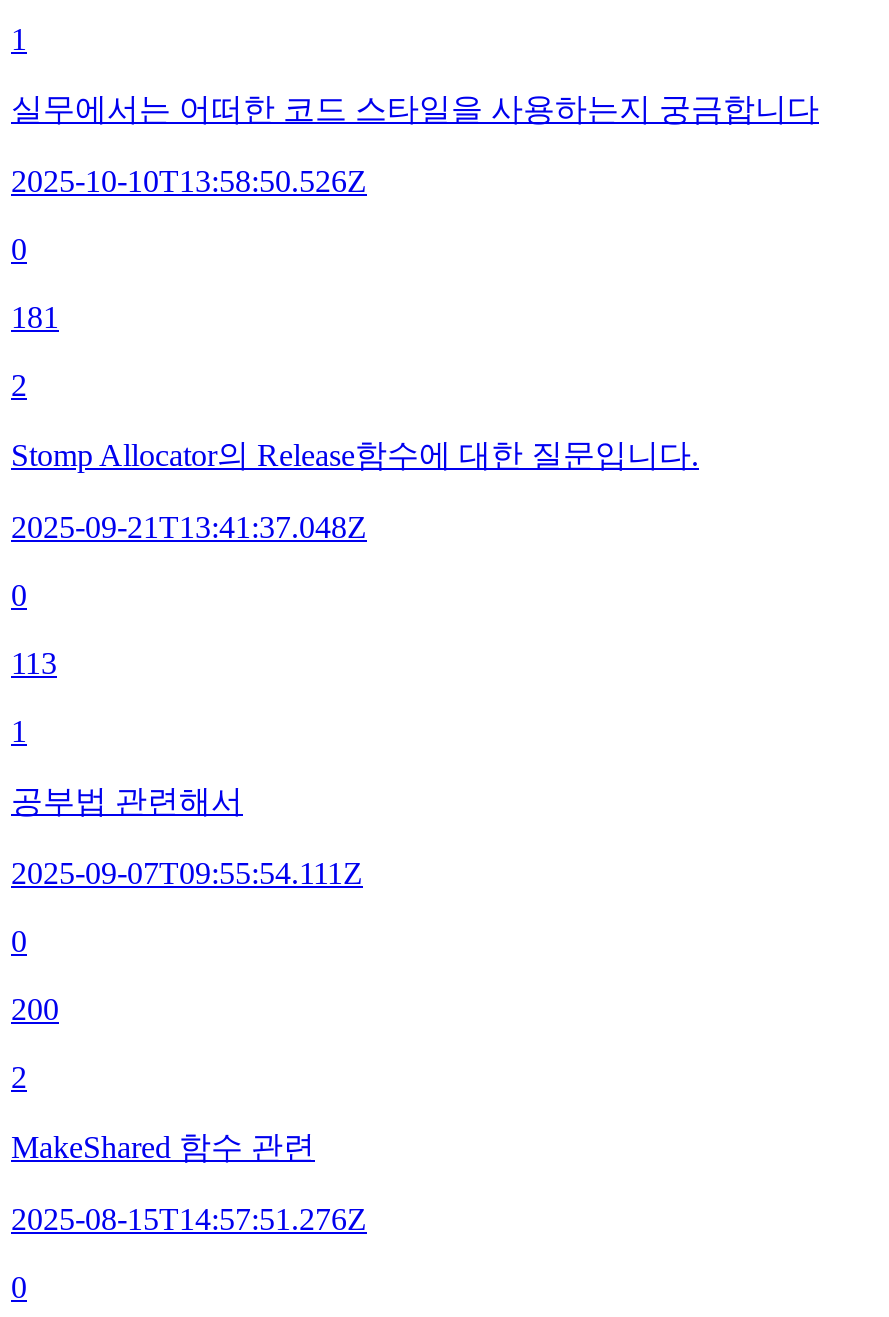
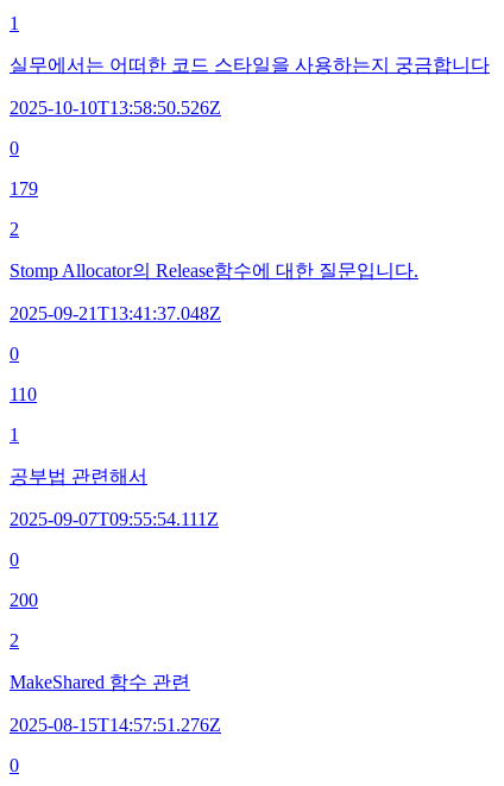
- 181
+ 179

- 113
+ 110
